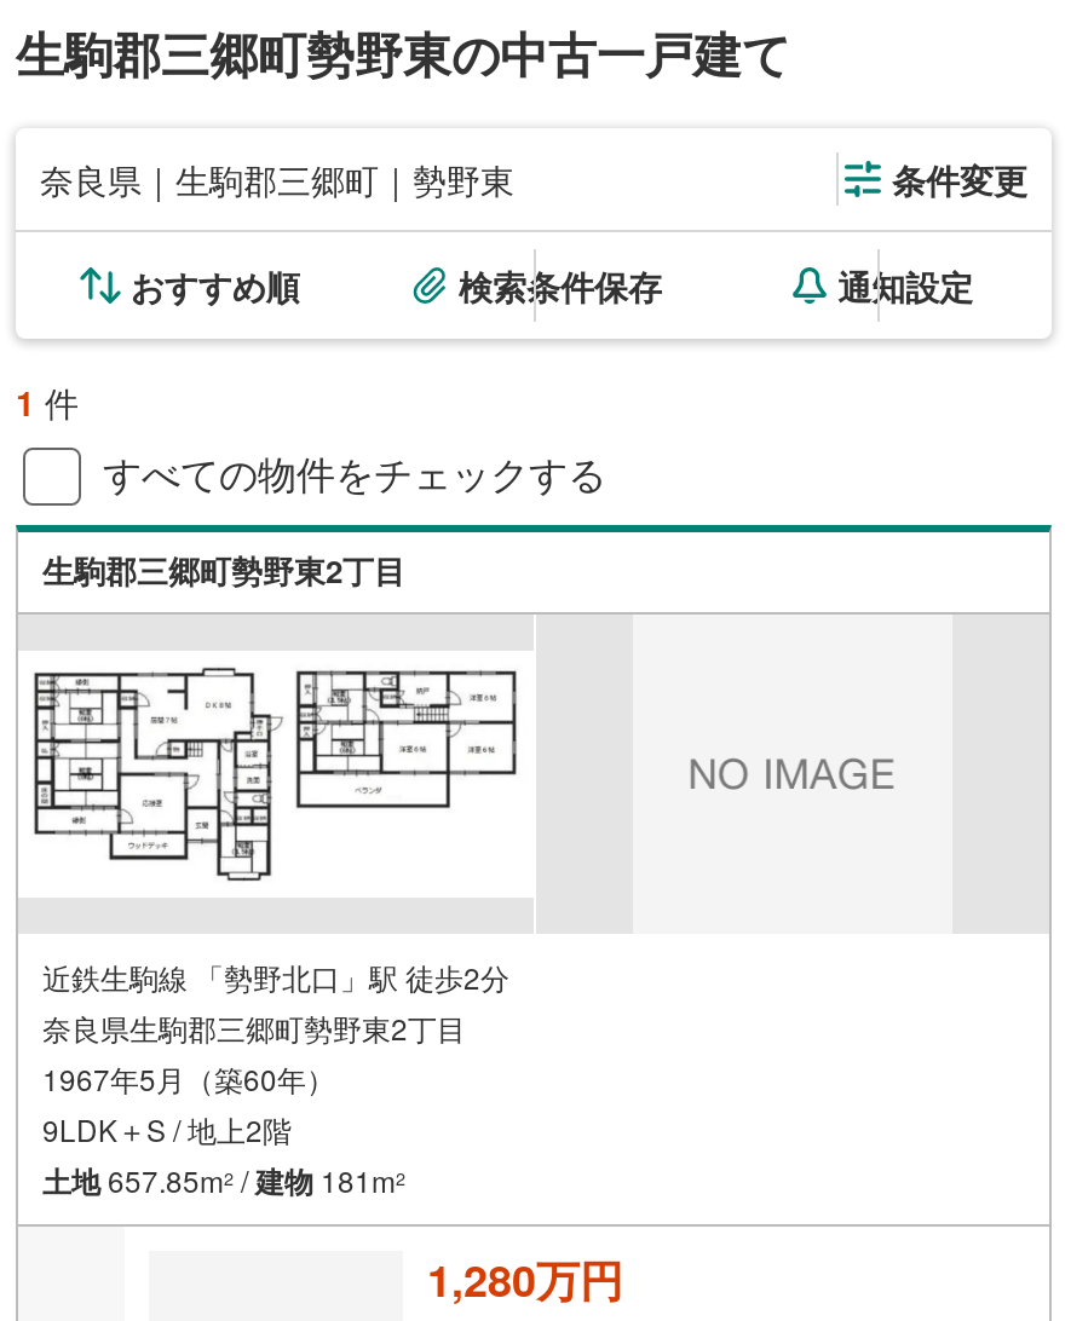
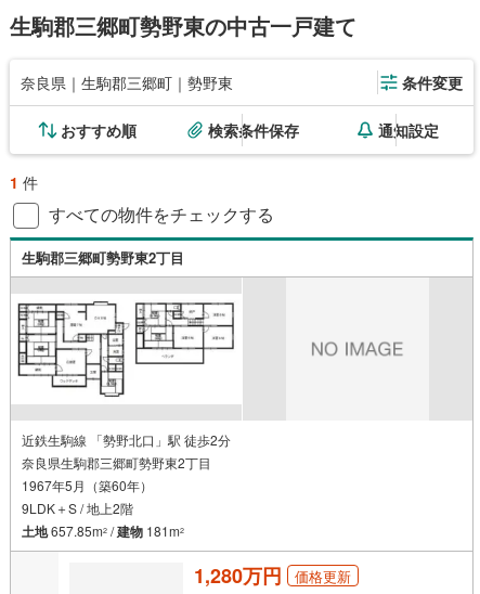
+ 価格更新
